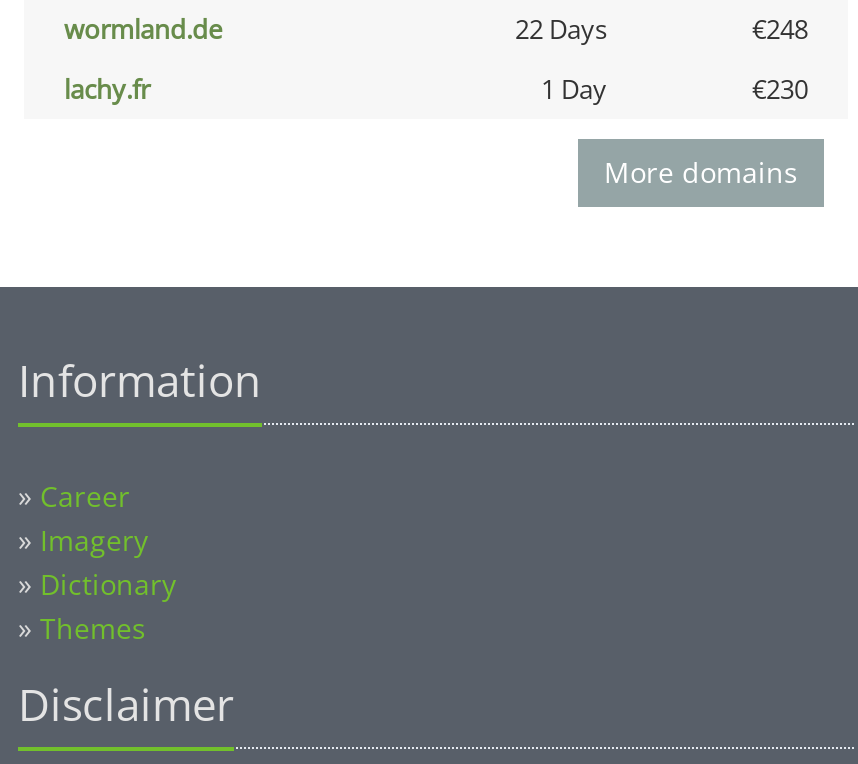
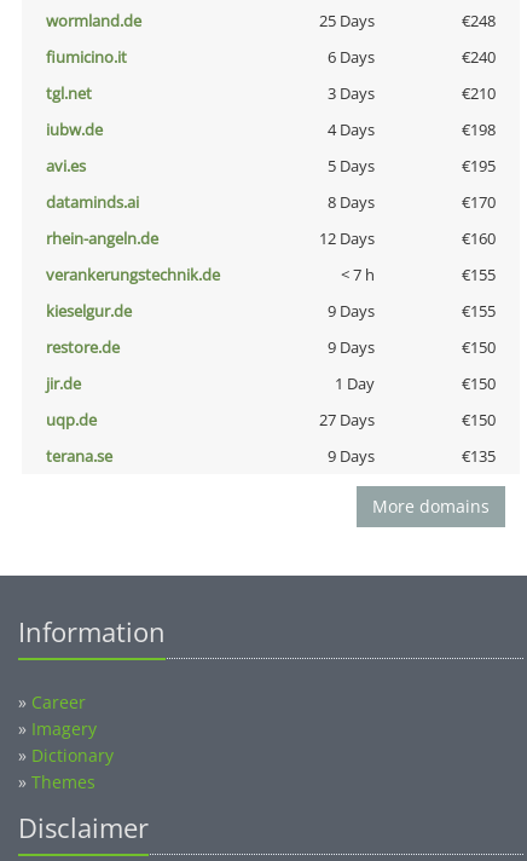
- 22 Days
+ 25 Days

- lachy.fr
+ fiumicino.it
+ 6 Days
+ €240
+ tgl.net
+ 3 Days
+ €210
+ iubw.de
+ 4 Days
+ €198
+ avi.es
+ 5 Days
+ €195
+ dataminds.ai
+ 8 Days
+ €170
+ rhein-angeln.de
+ 12 Days
+ €160
+ verankerungstechnik.de
+ < 7 h
+ €155
+ kieselgur.de
+ 9 Days
+ €155
+ restore.de
+ 9 Days
+ €150
+ jir.de

- €230
+ €150
+ uqp.de
+ 27 Days
+ €150
+ terana.se
+ 9 Days
+ €135
